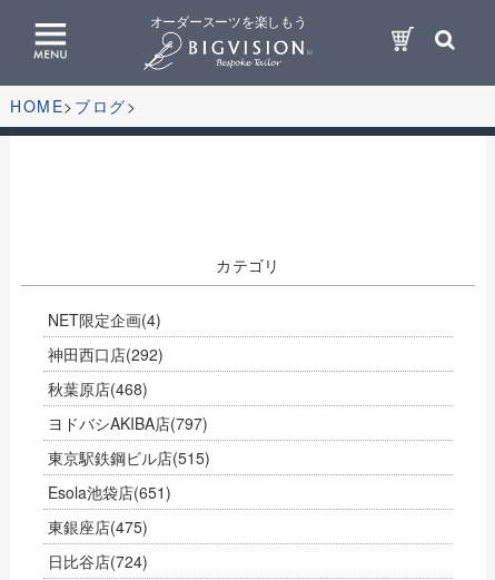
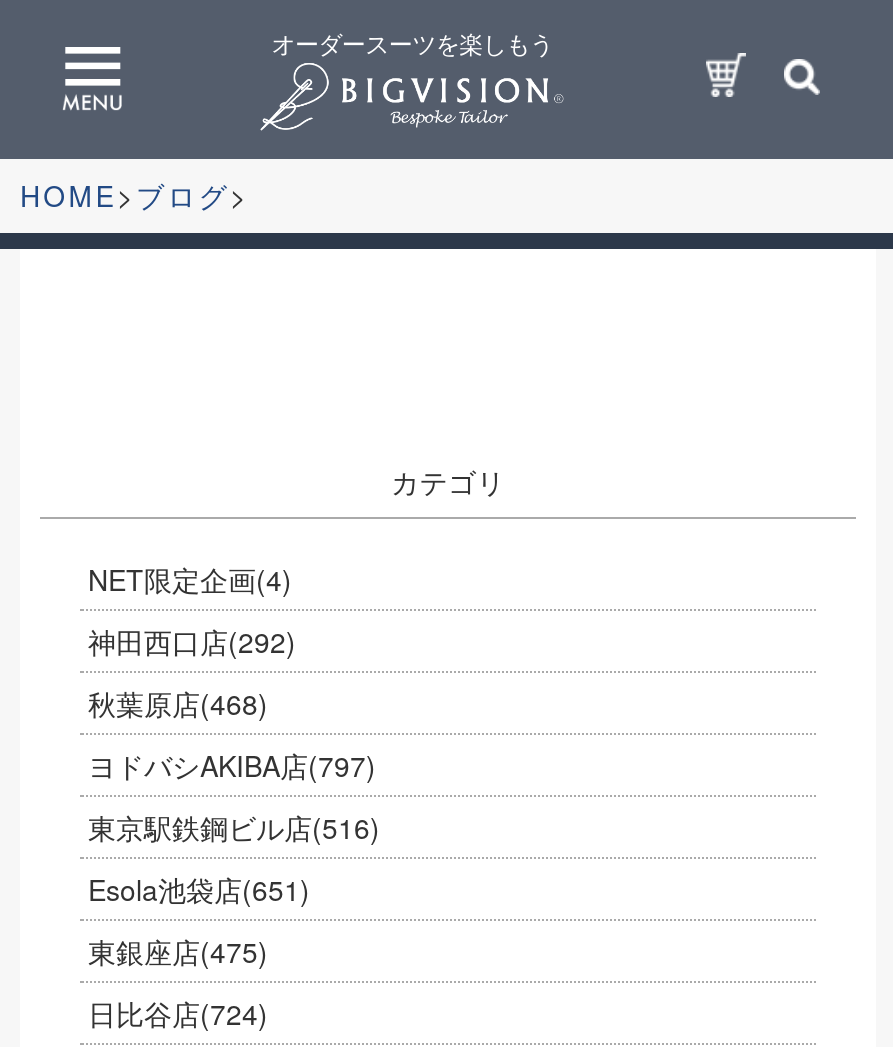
- 東京駅鉄鋼ビル店(515)
+ 東京駅鉄鋼ビル店(516)
